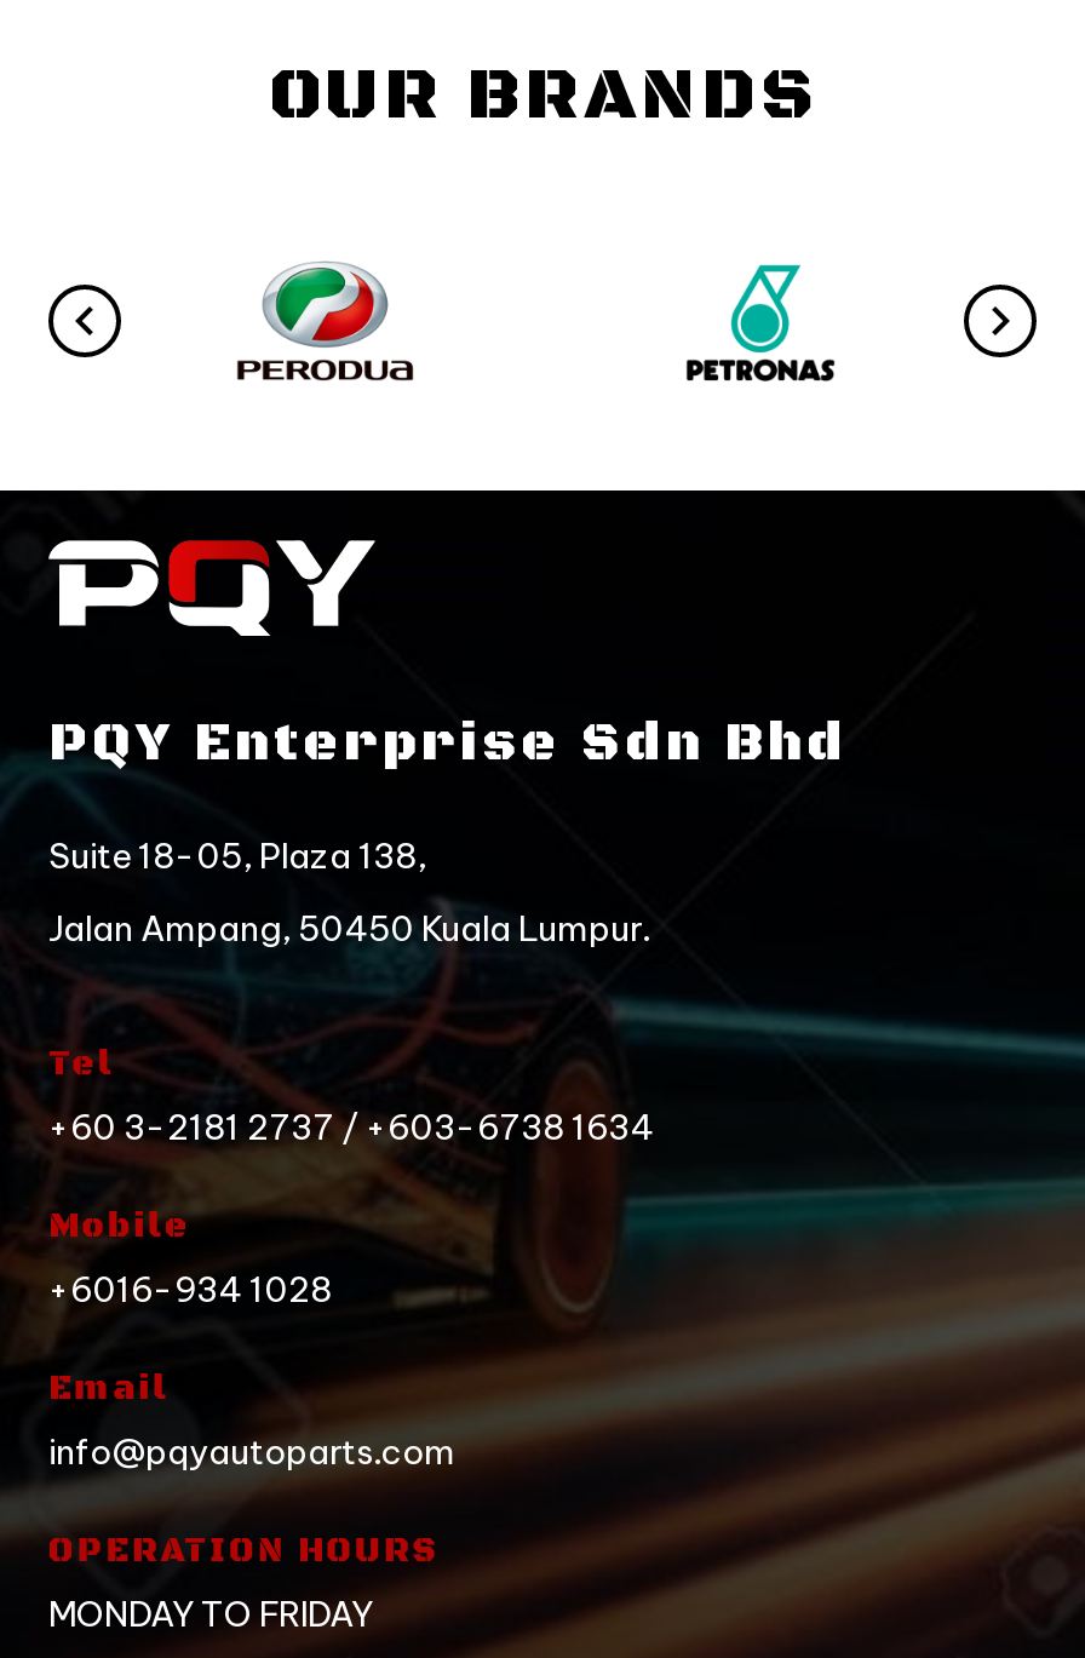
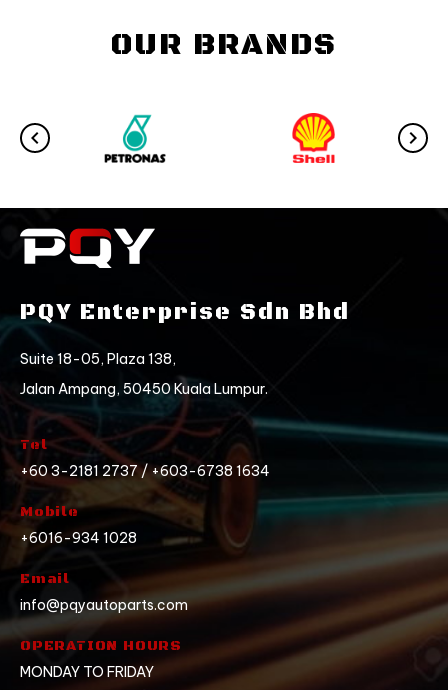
- [image]
+ [image]

- [image]
+ [image]
